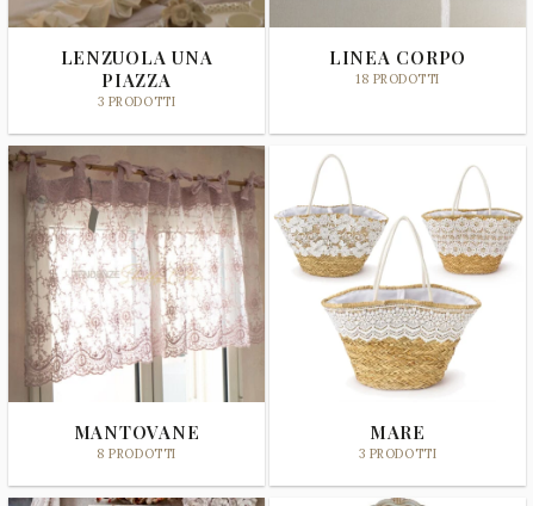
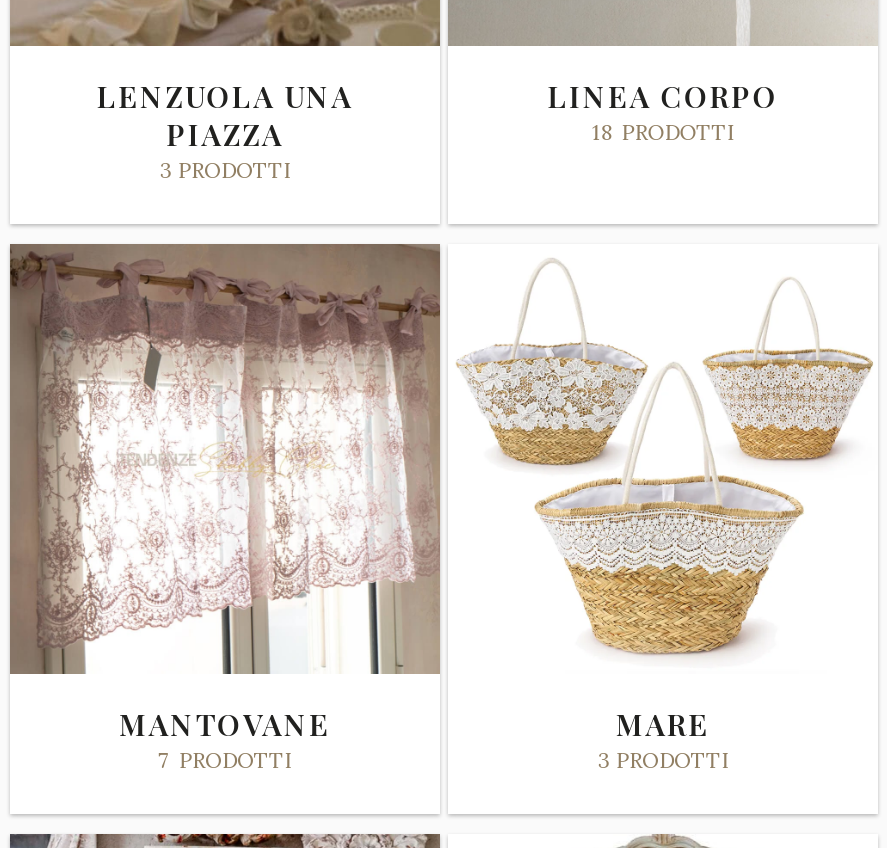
- 8 PRODOTTI
+ 7 PRODOTTI
